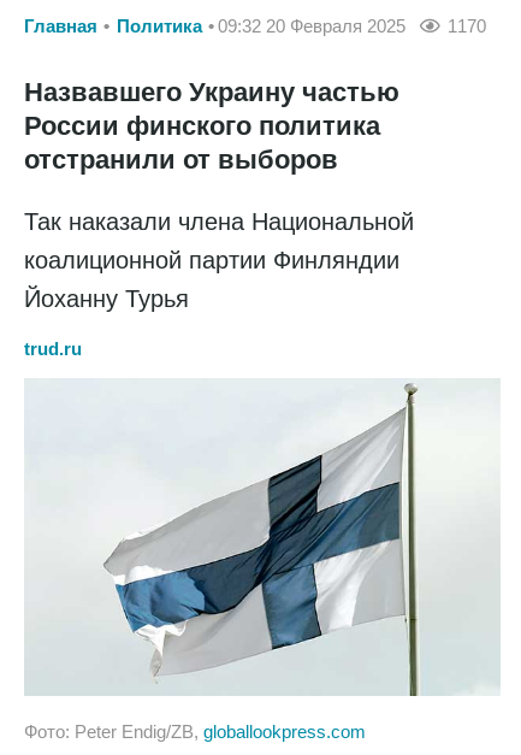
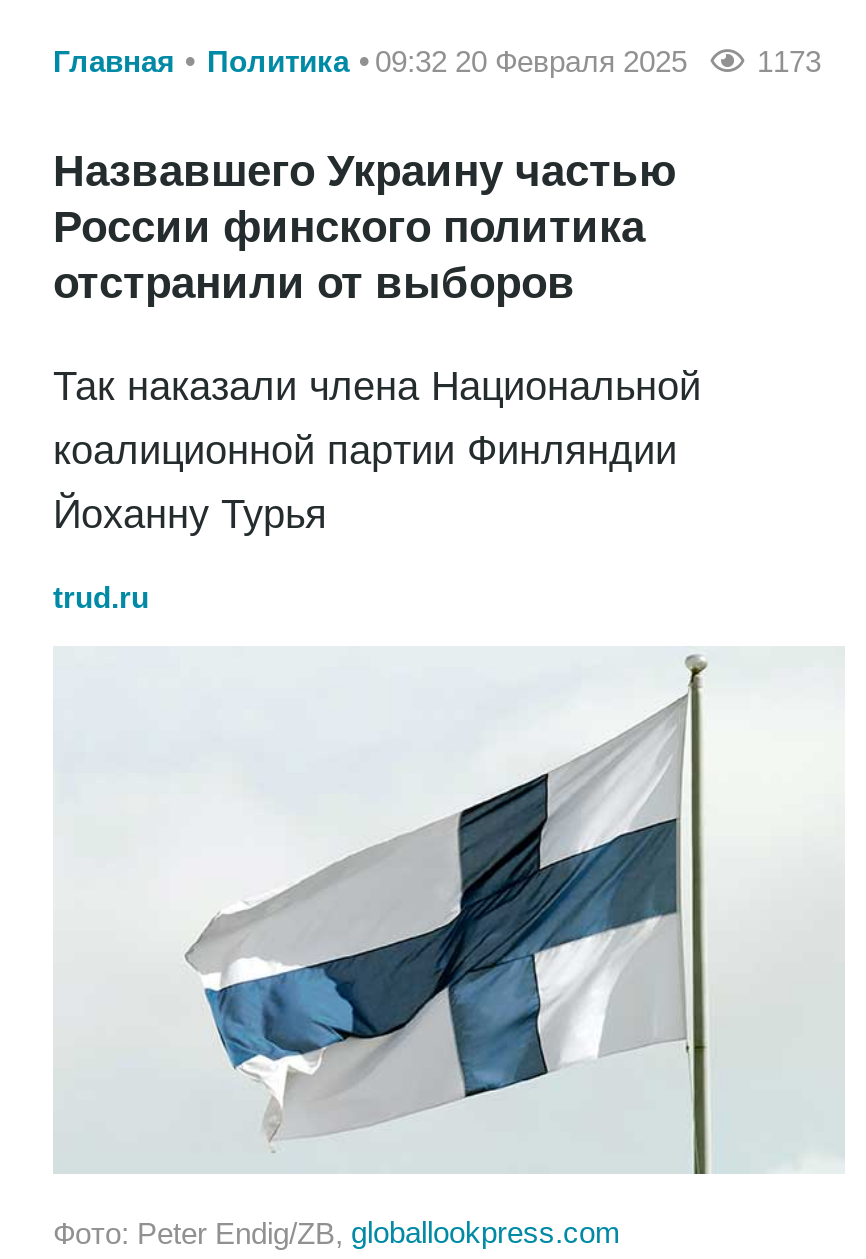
- 1170
+ 1173
